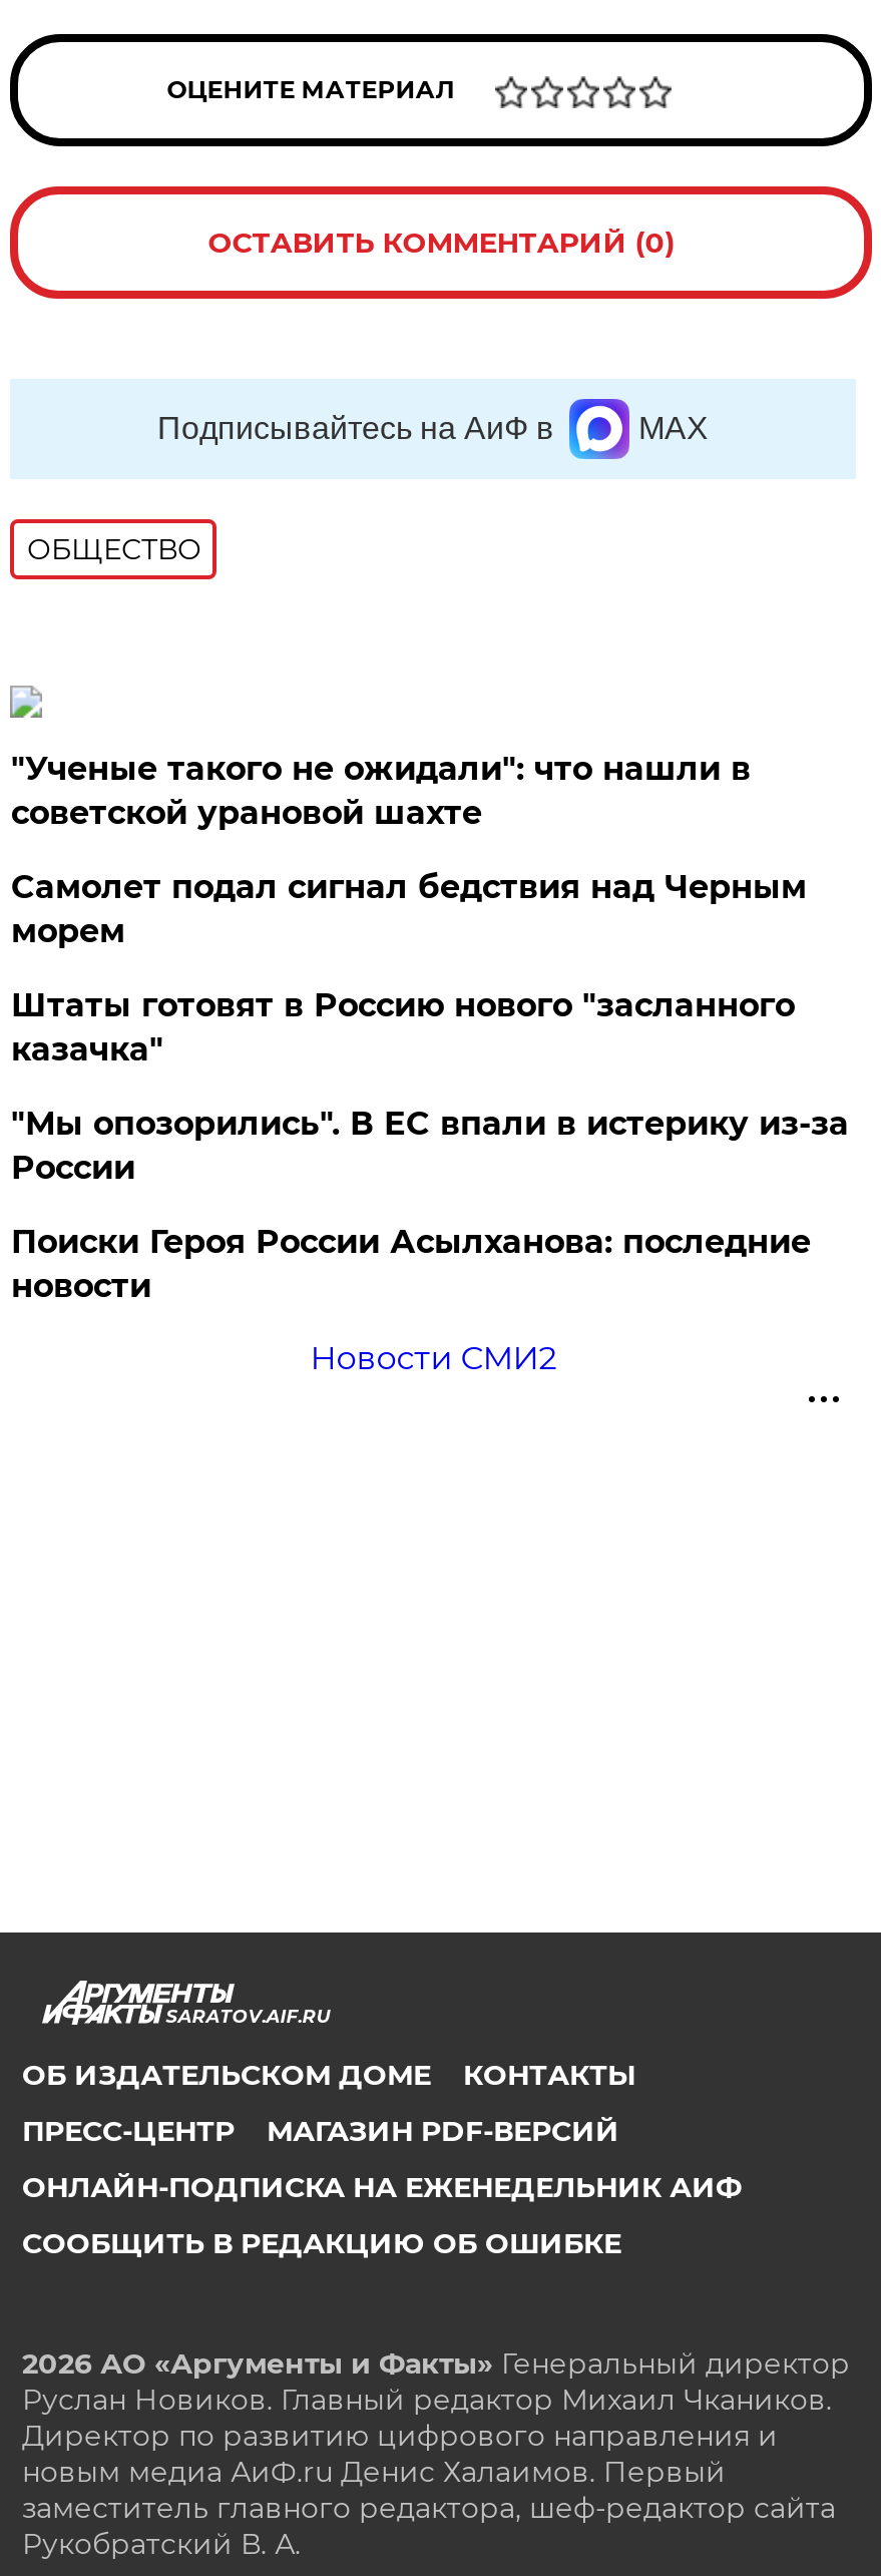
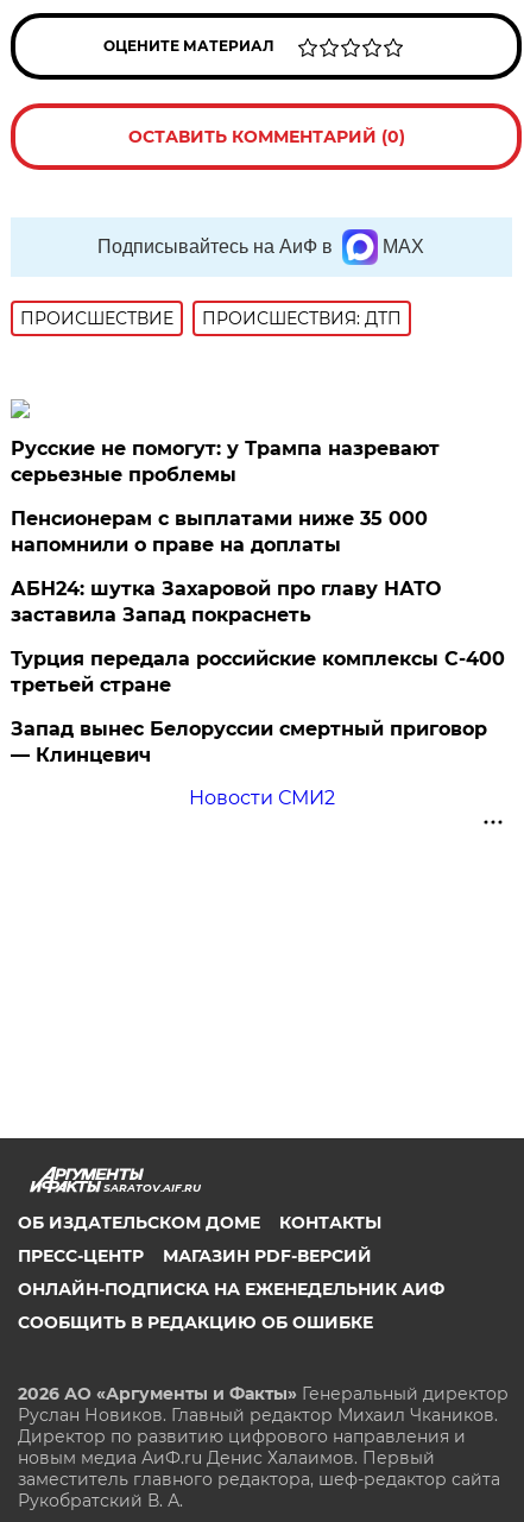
- ОБЩЕСТВО
+ ПРОИСШЕСТВИE
+ ПРОИСШЕСТВИЯ: ДТП

- "Ученые такого не ожидали": что нашли в
- советской урановой шахте
+ Русские не помогут: у Трампа назревают
+ серьезные проблемы

- Самолет подал сигнал бедствия над Черным
- морем
+ Пенсионерам с выплатами ниже 35 000
+ напомнили о праве на доплаты

- Штаты готовят в Россию нового "засланного
- казачка"
+ АБН24: шутка Захаровой про главу НАТО
+ заставила Запад покраснеть

- "Мы опозорились". В ЕС впали в истерику из-за
- России
+ Турция передала российские комплексы С-400
+ третьей стране

- Поиски Героя России Асылханова: последние
- новости
+ Запад вынес Белоруссии смертный приговор
+ — Клинцевич
